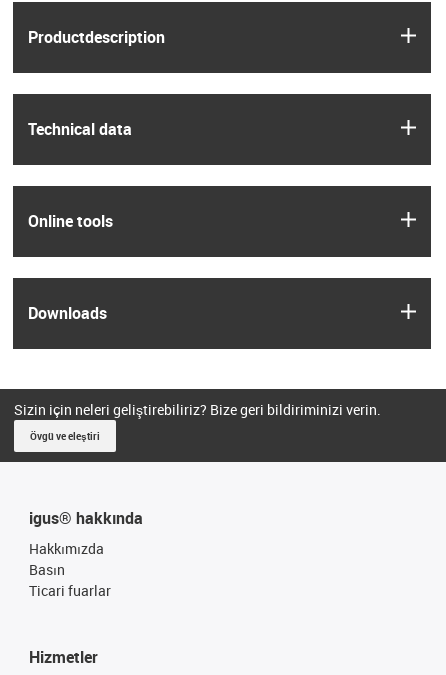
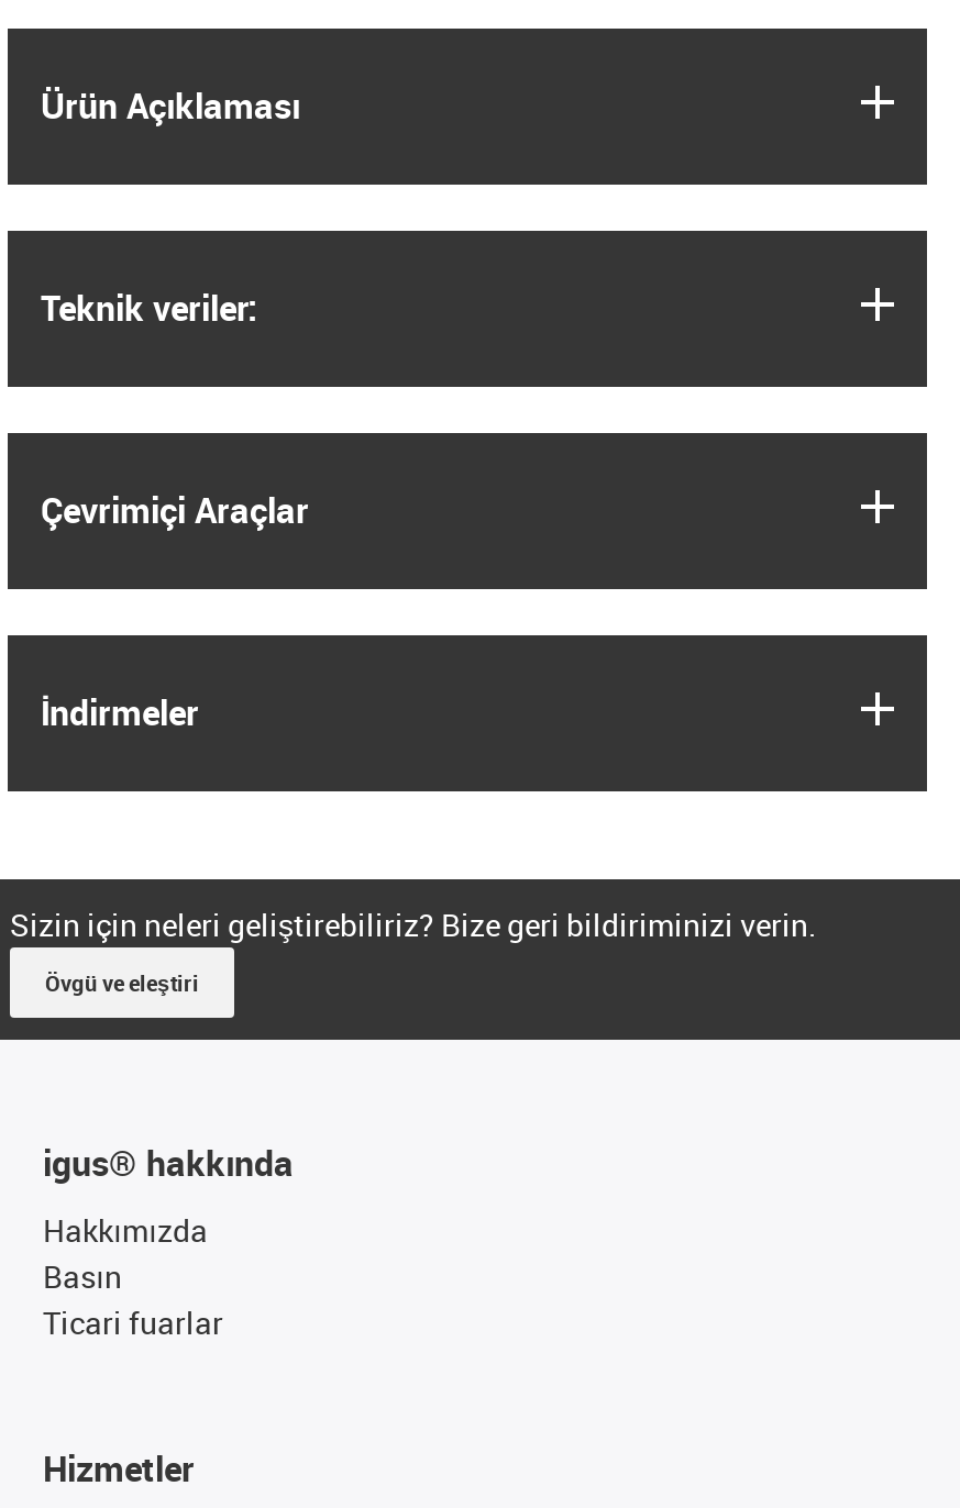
- Productdescription
+ Ürün Açıklaması

- Technical data
+ Teknik veriler:

- Online tools
+ Çevrimiçi Araçlar

- Downloads
+ İndirmeler
